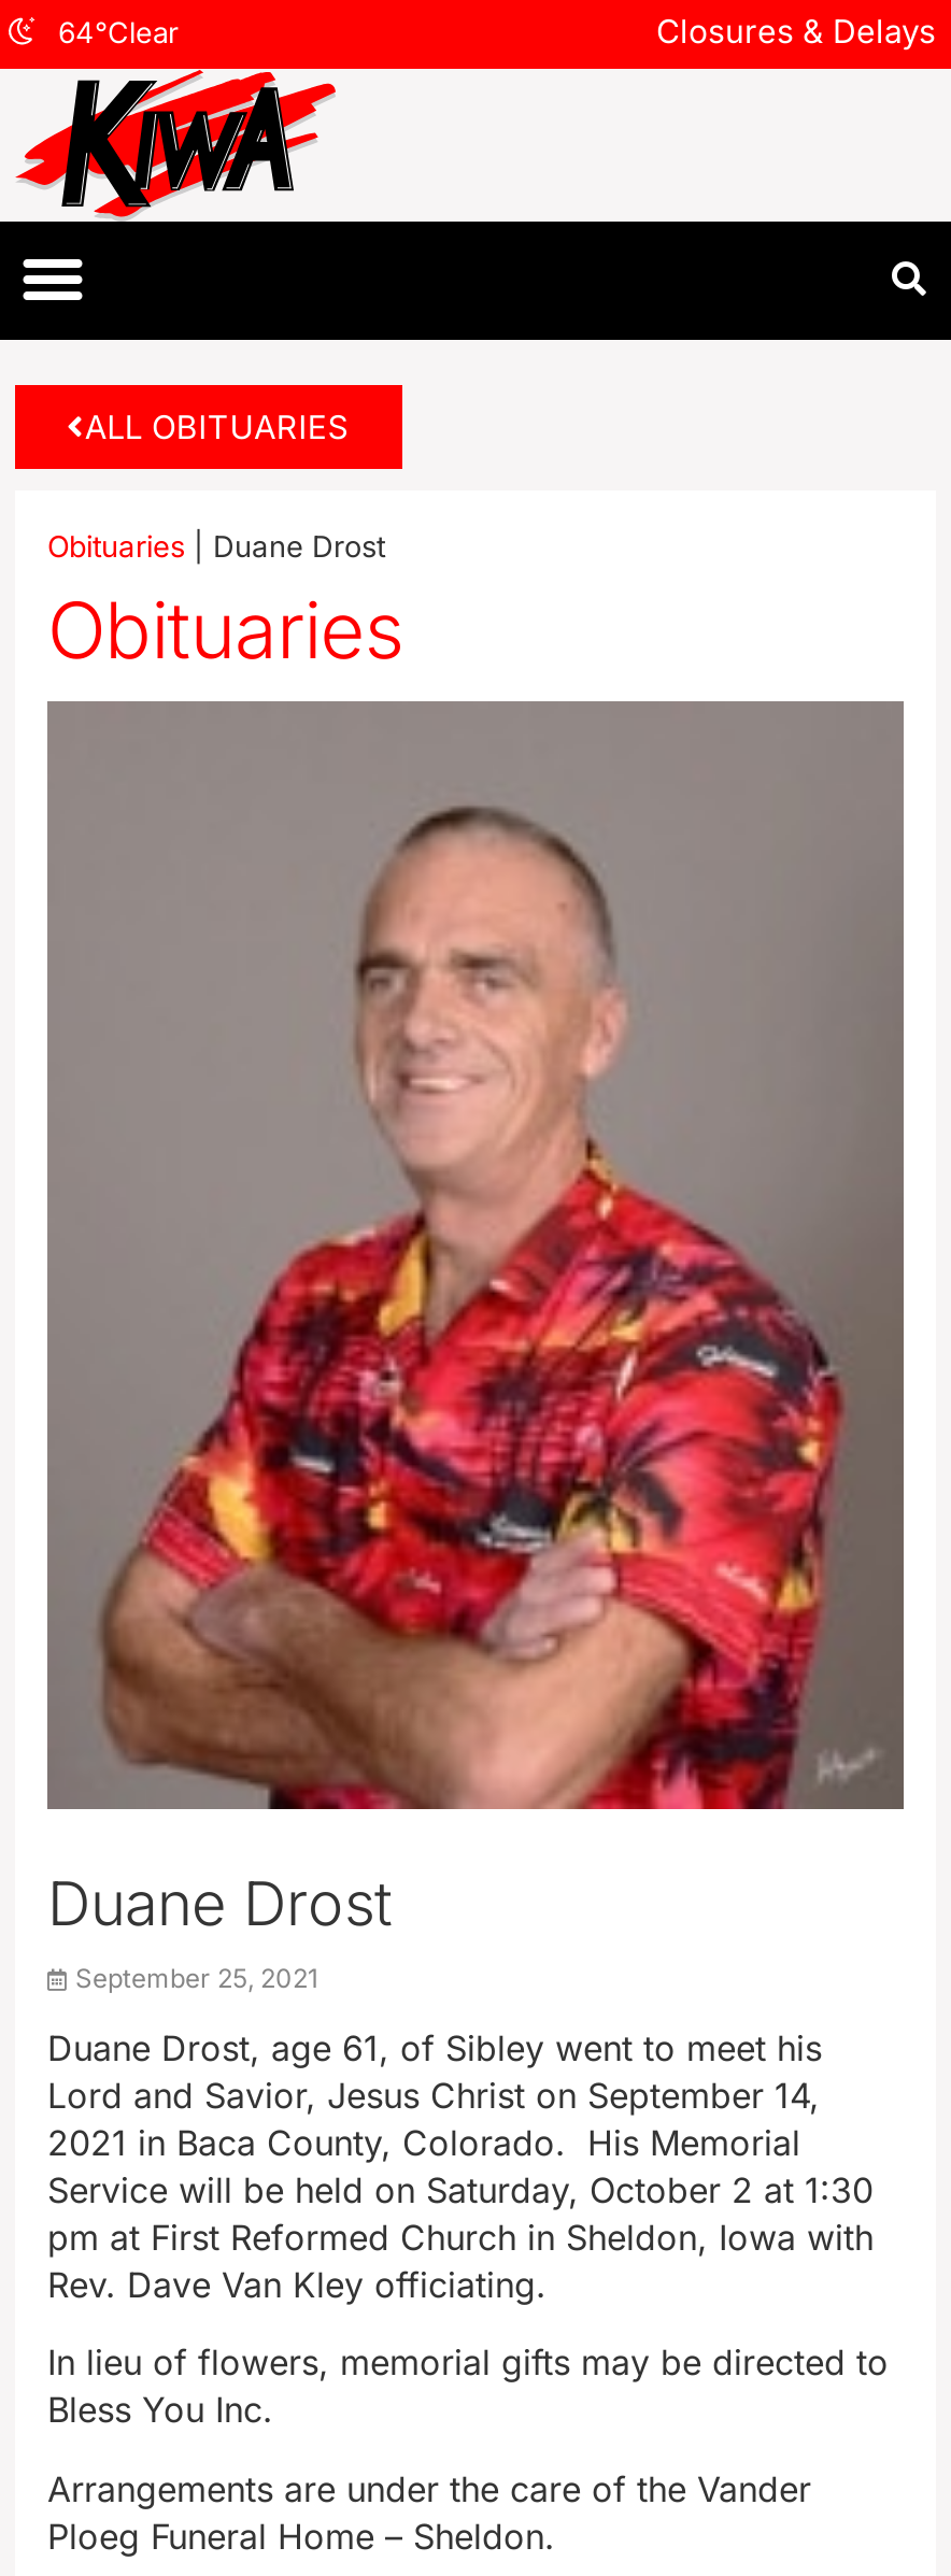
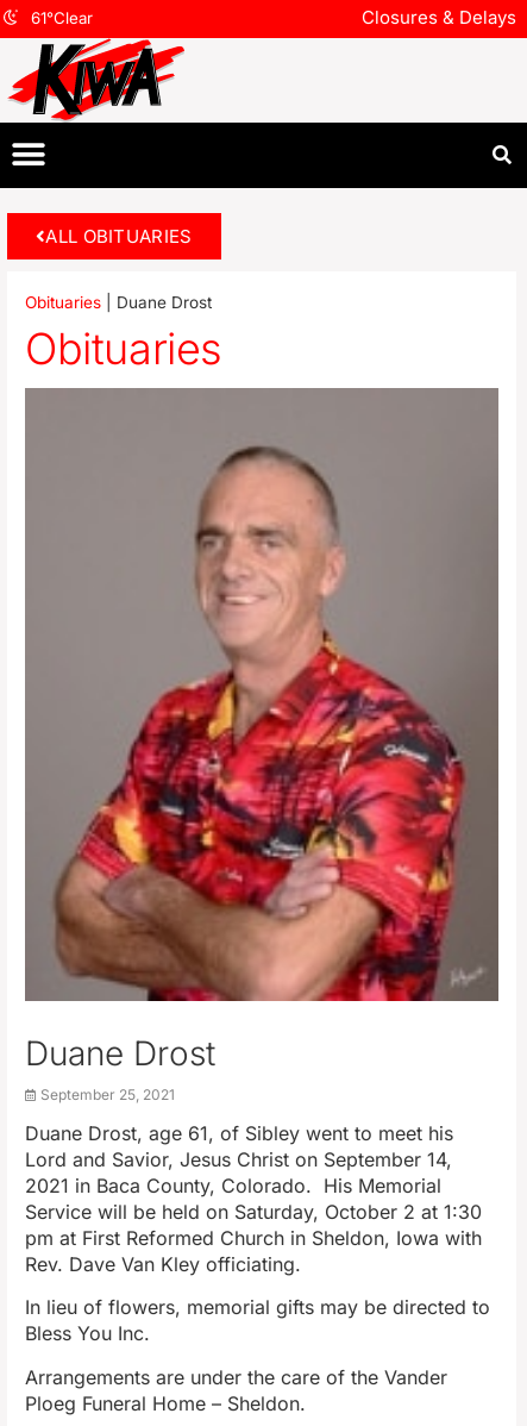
- 64°Clear
+ 61°Clear
